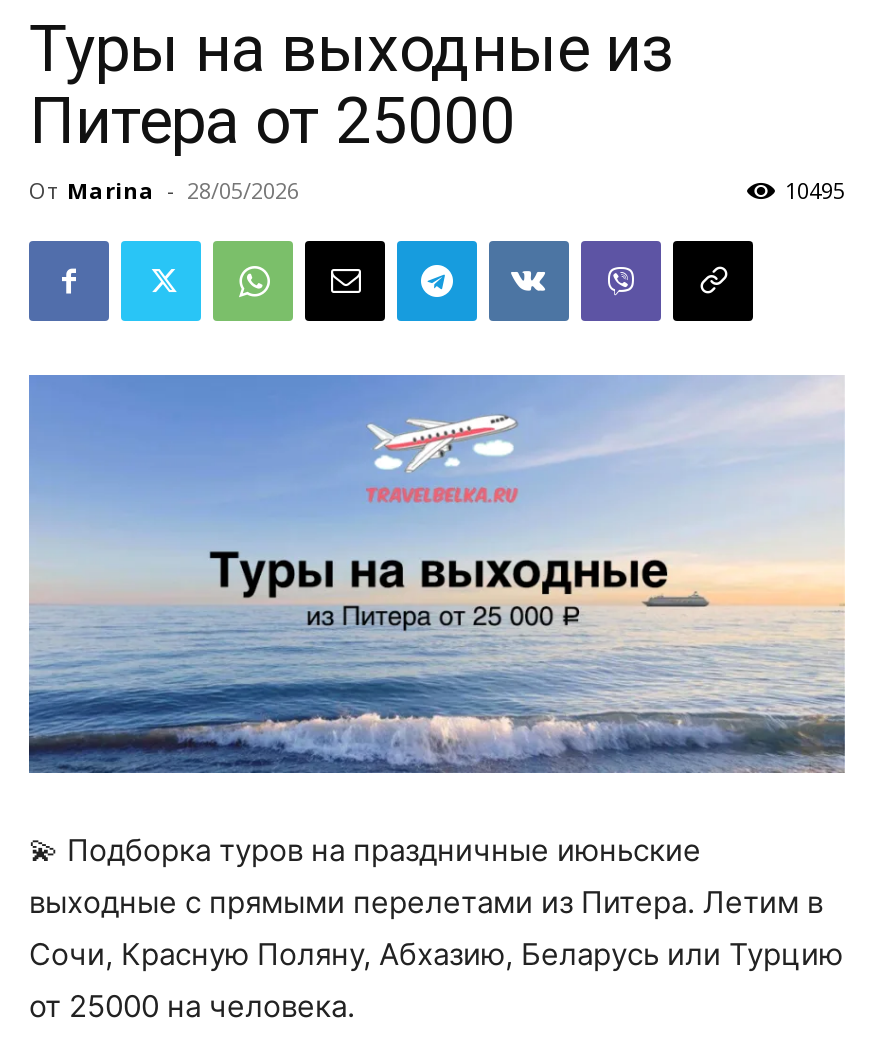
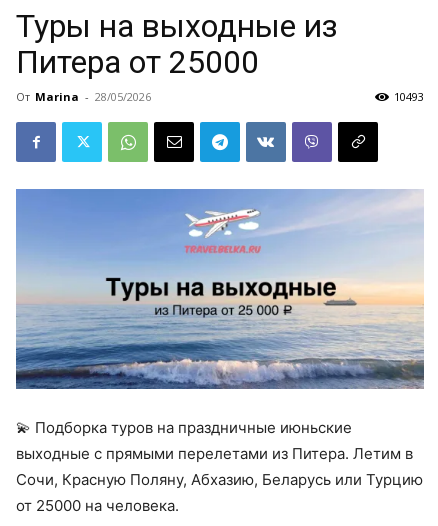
- 10495
+ 10493
